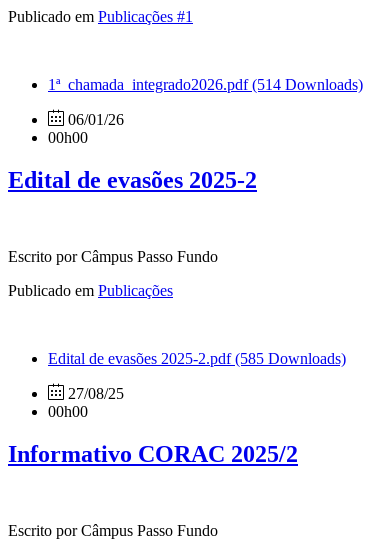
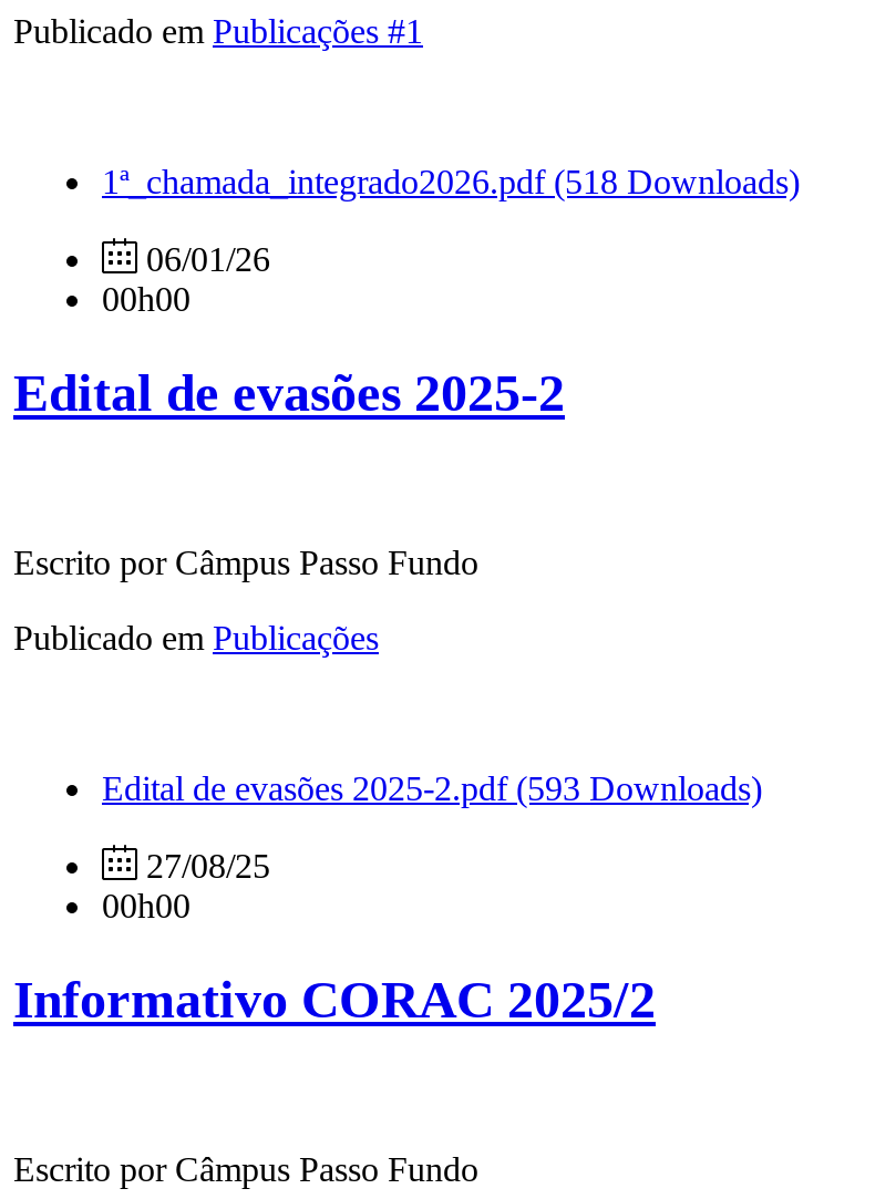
- 1ª_chamada_integrado2026.pdf (514 Downloads)
+ 1ª_chamada_integrado2026.pdf (518 Downloads)

- Edital de evasões 2025-2.pdf (585 Downloads)
+ Edital de evasões 2025-2.pdf (593 Downloads)
